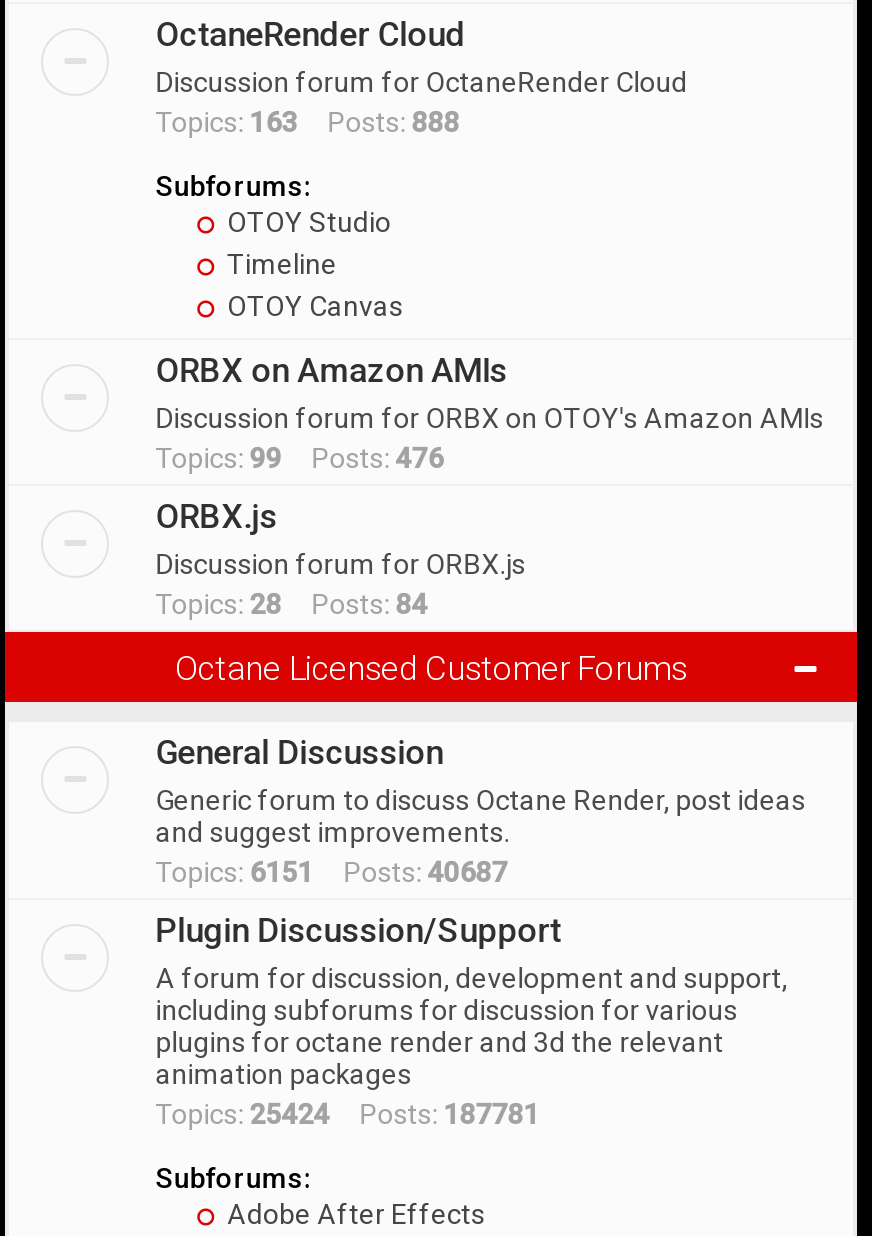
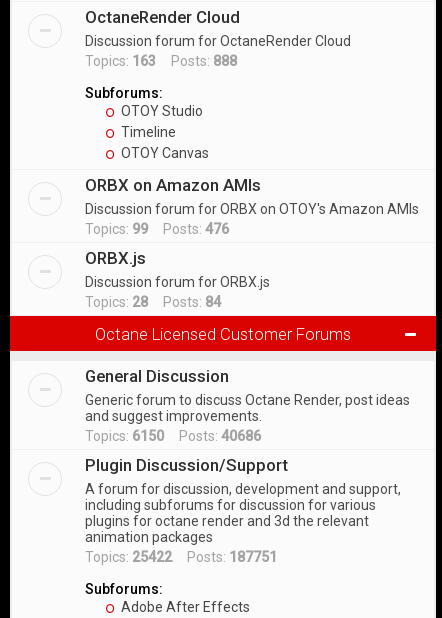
- Topics: 6151 Posts: 40687
+ Topics: 6150 Posts: 40686

- Topics: 25424 Posts: 187781
+ Topics: 25422 Posts: 187751
